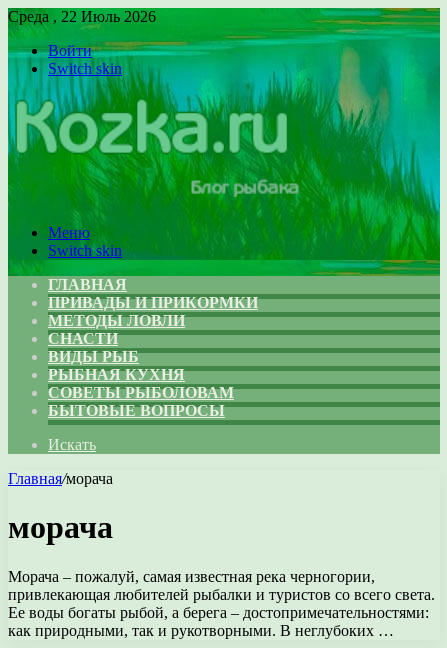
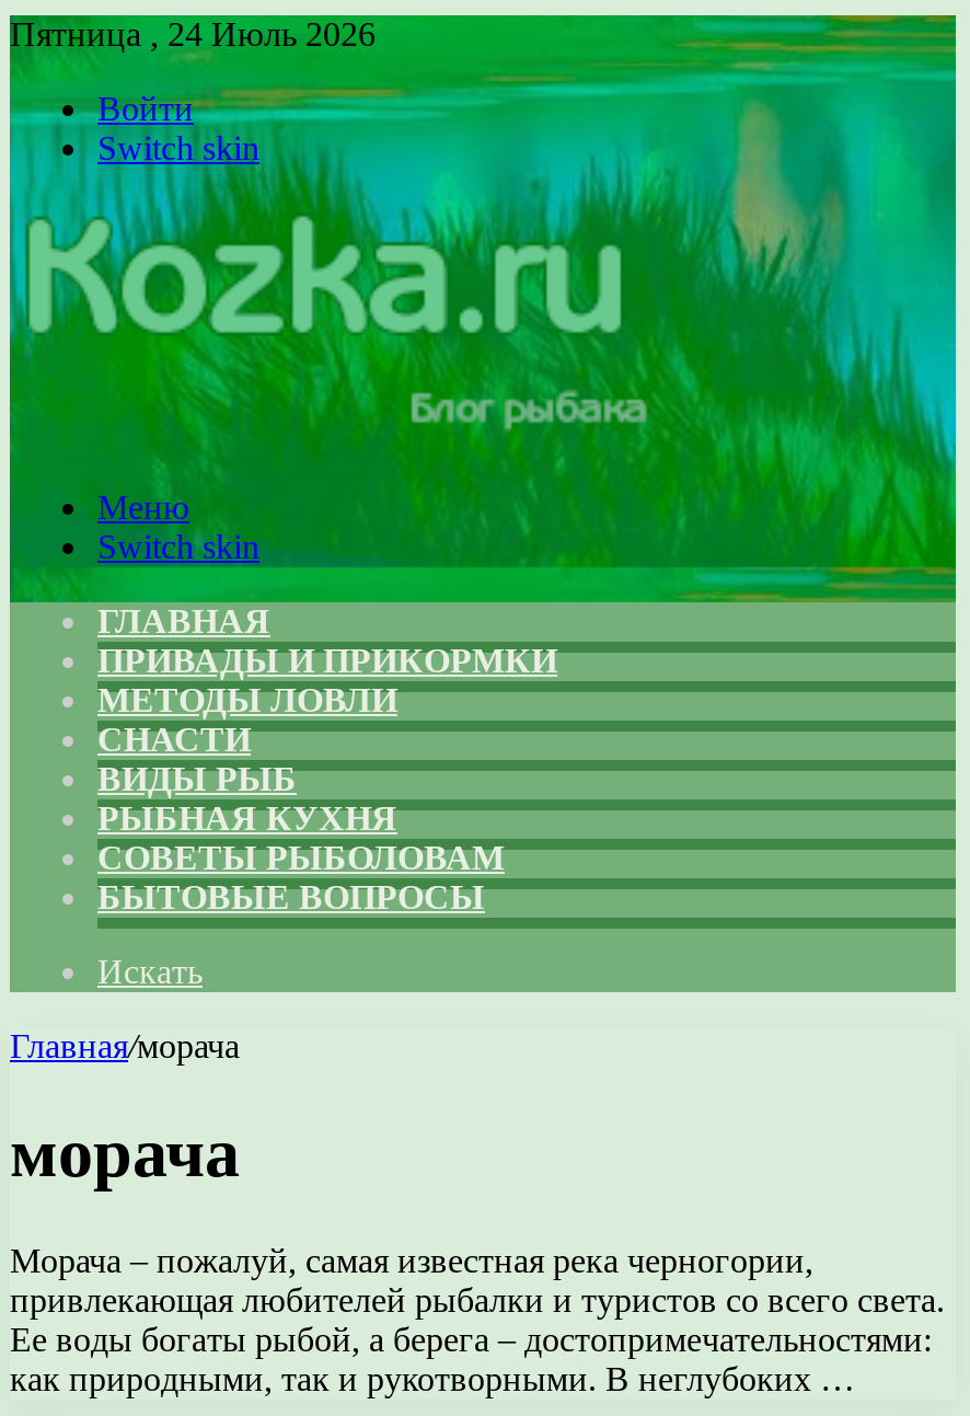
- Среда , 22 Июль 2026
+ Пятница , 24 Июль 2026
